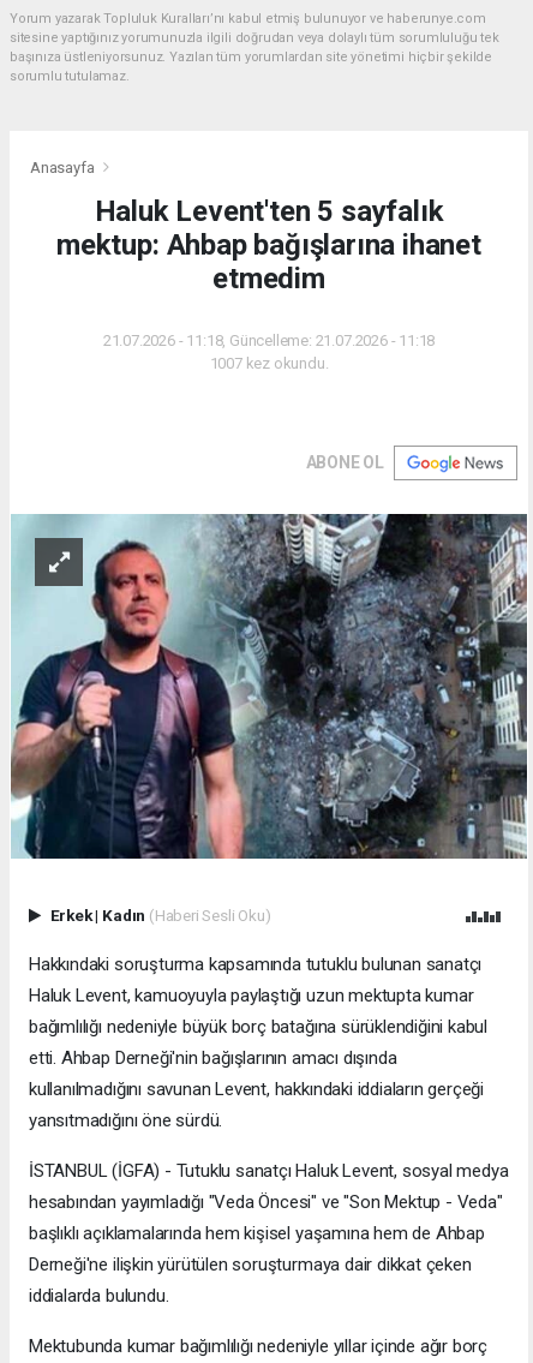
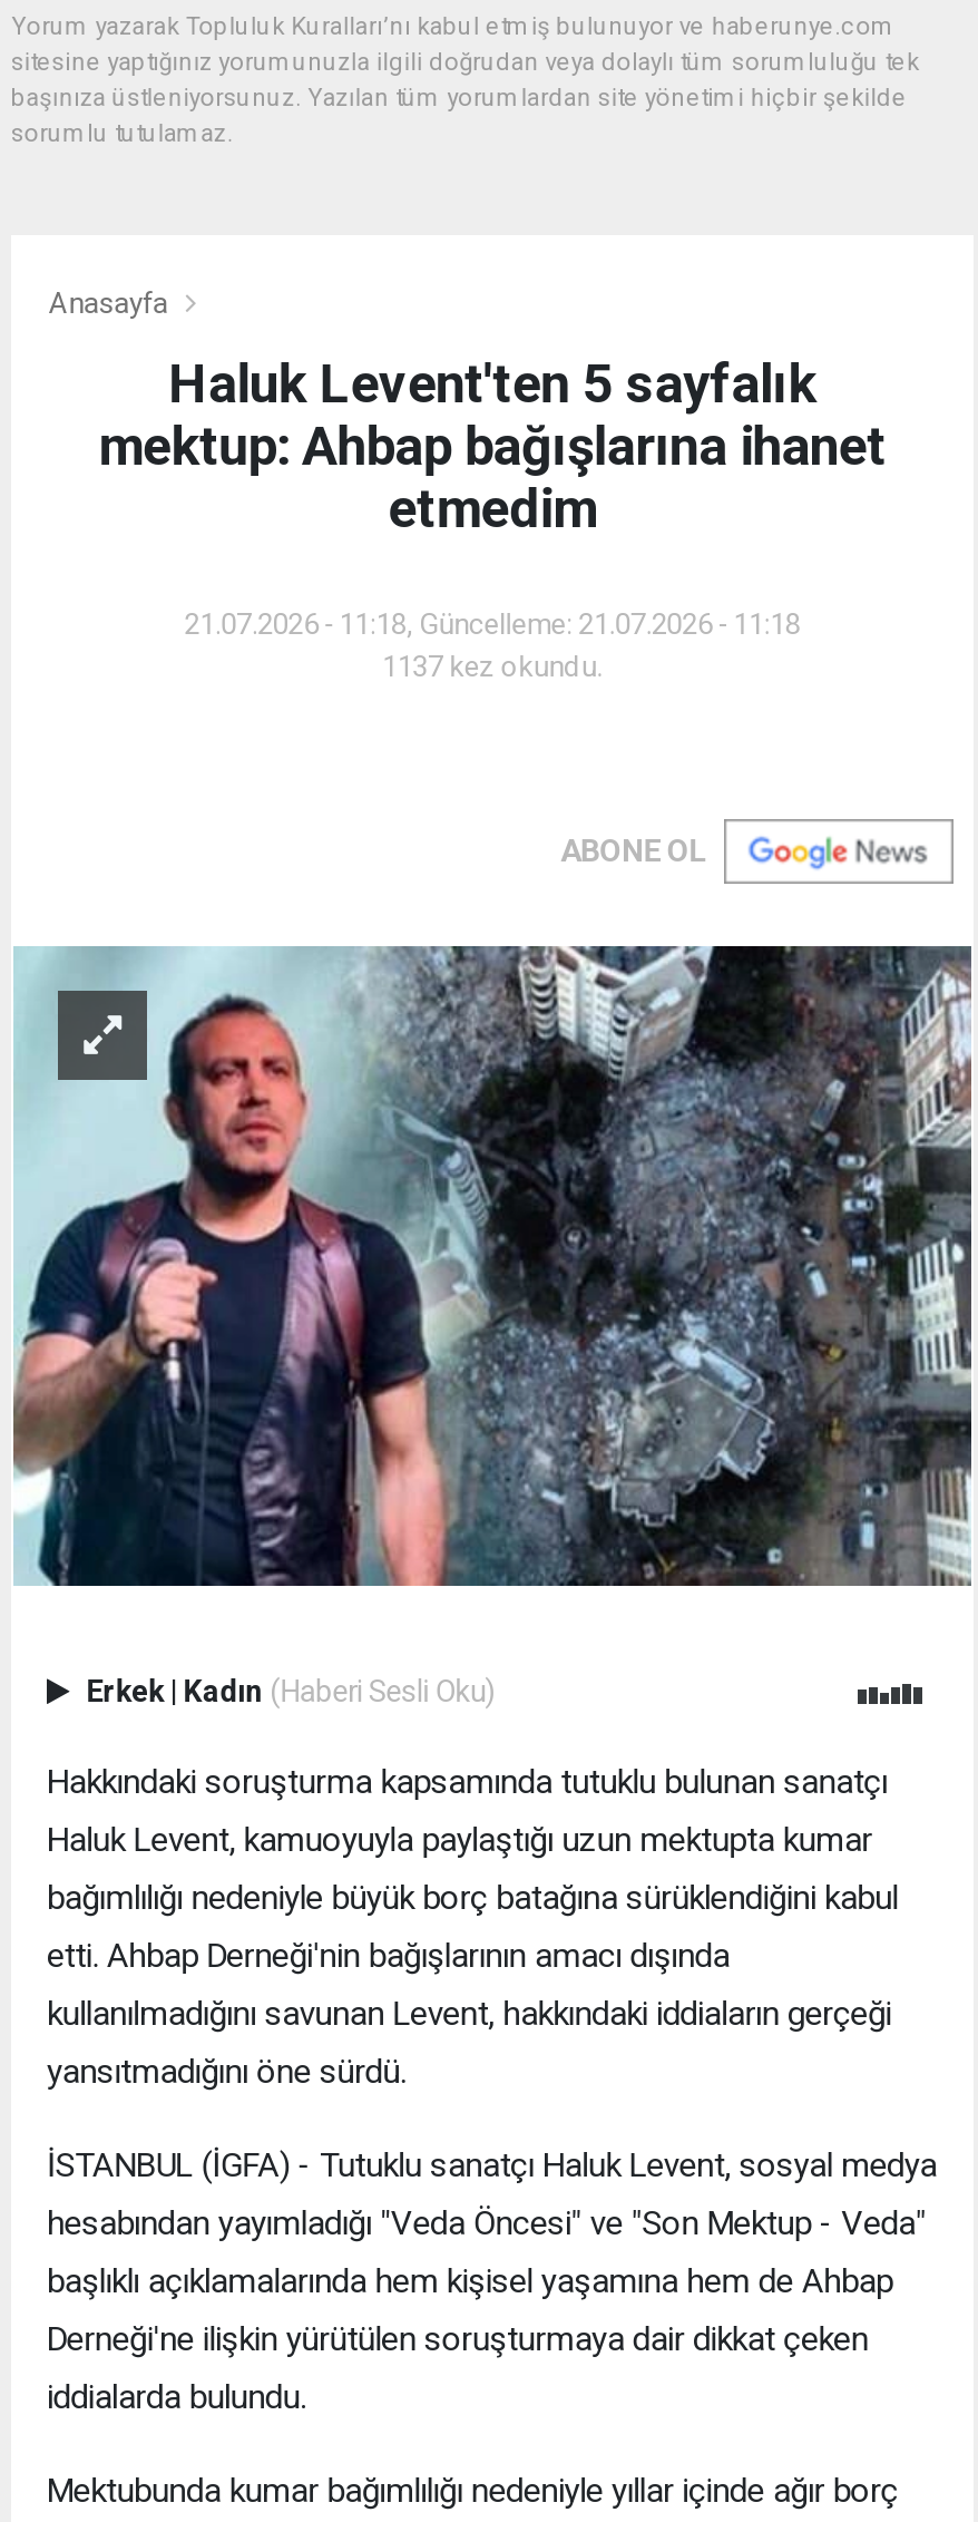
- 1007 kez okundu.
+ 1137 kez okundu.
